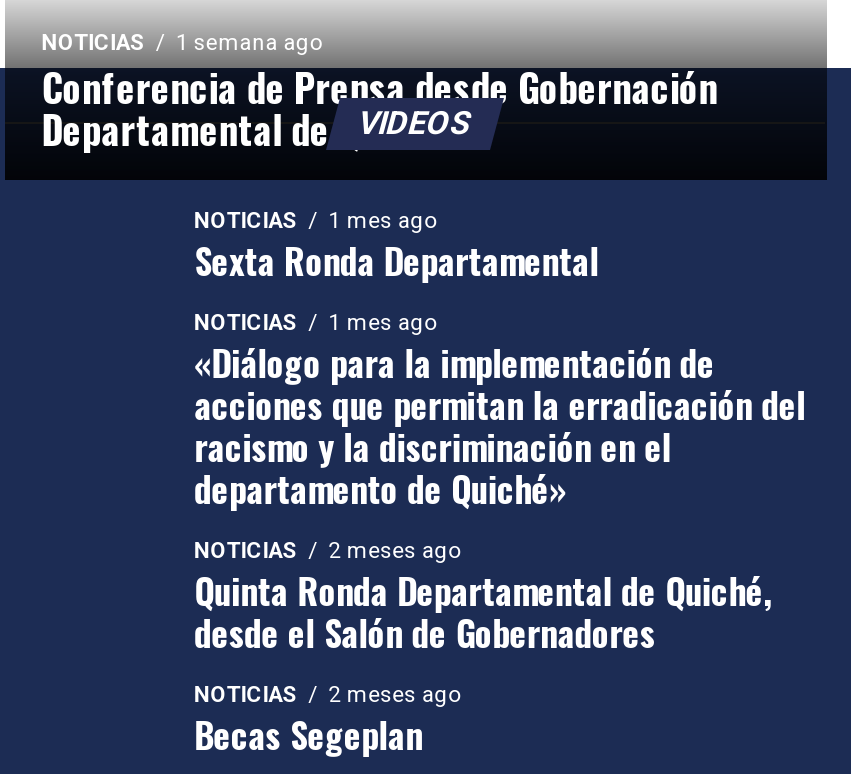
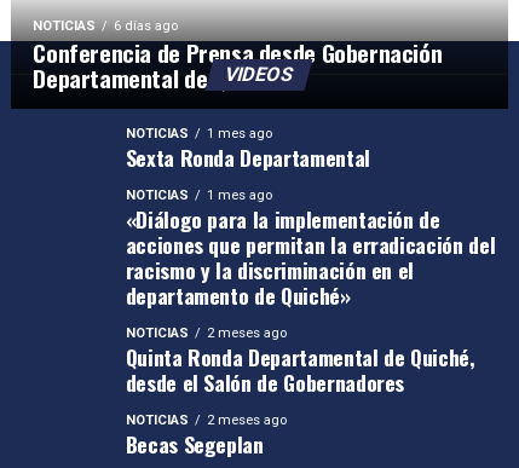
- NOTICIAS 1 semana ago
+ NOTICIAS 6 días ago
